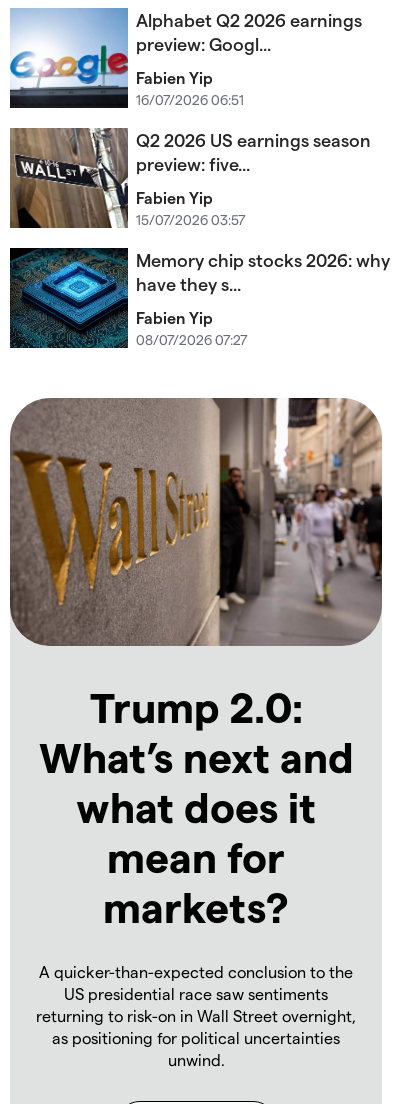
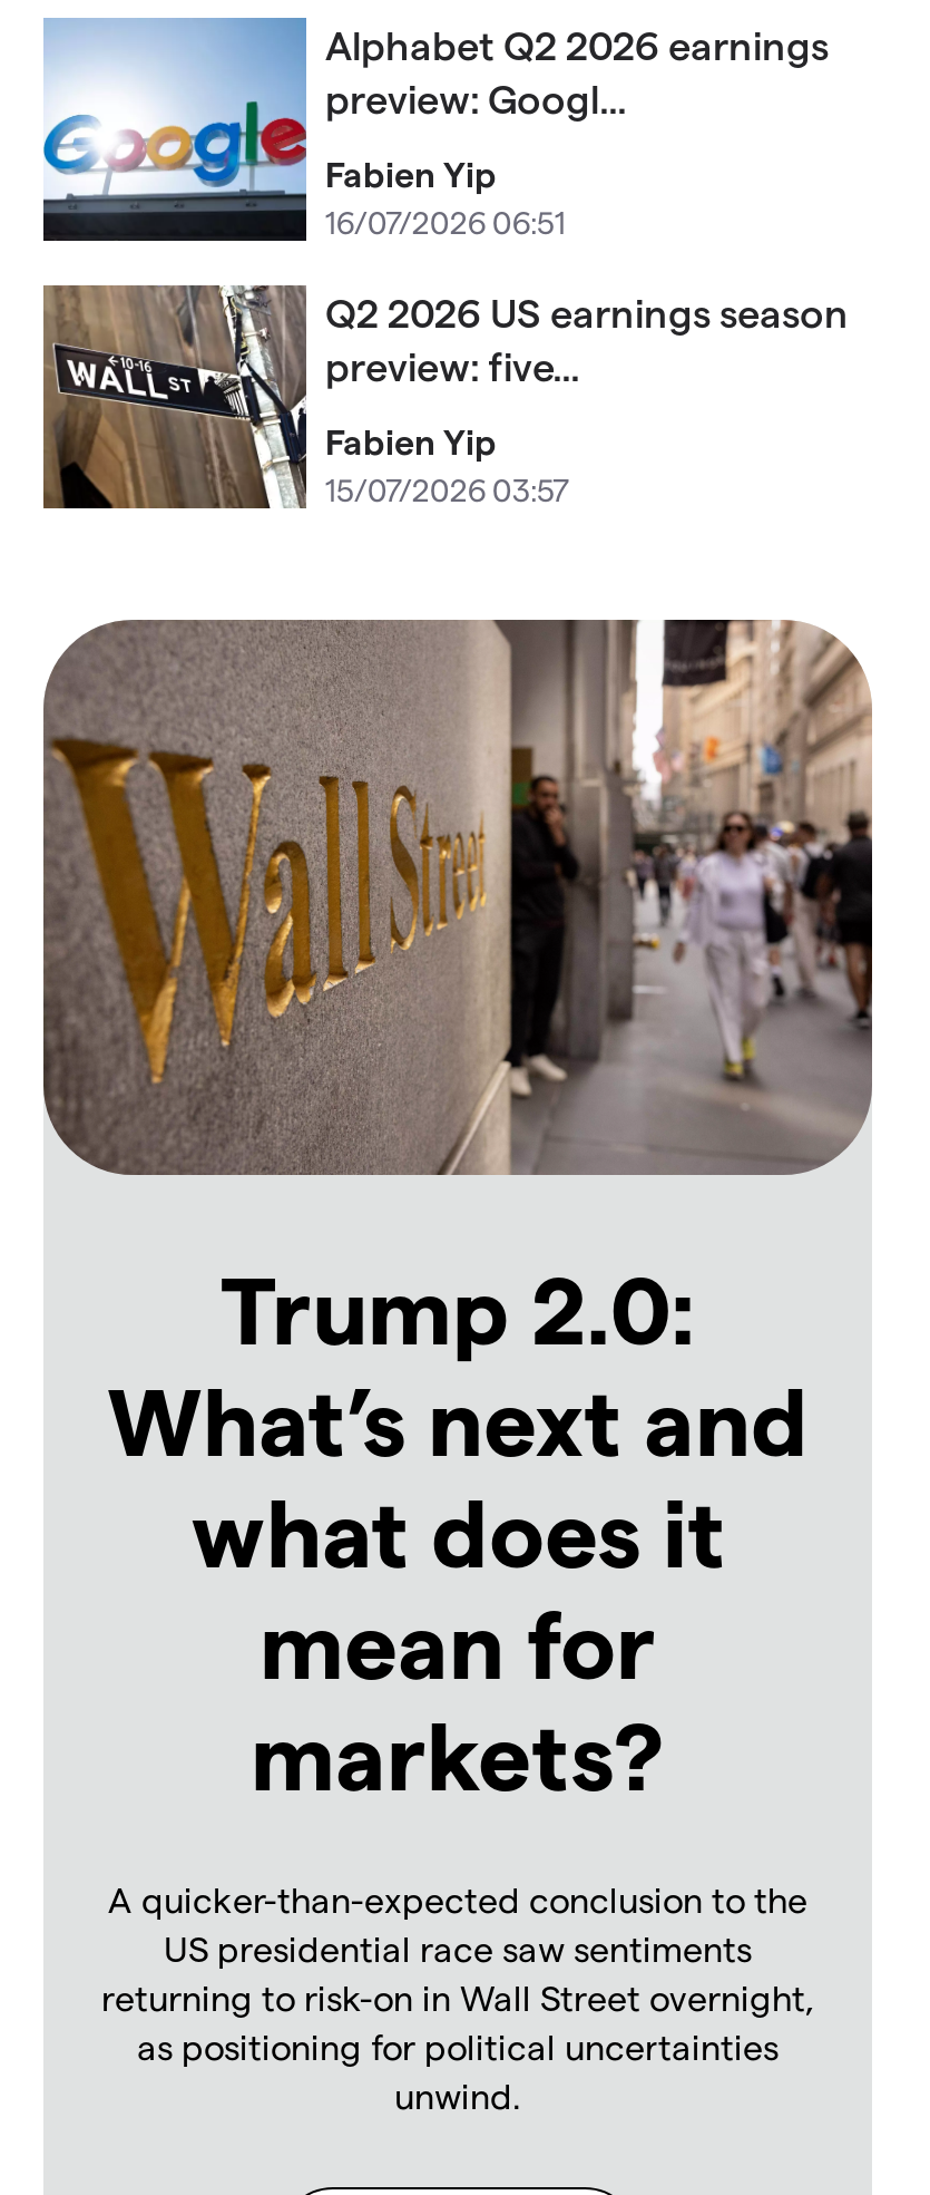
- [image]
- Memory chip stocks 2026: why
- have they s...
- Fabien Yip
- 08/07/2026 07:27
